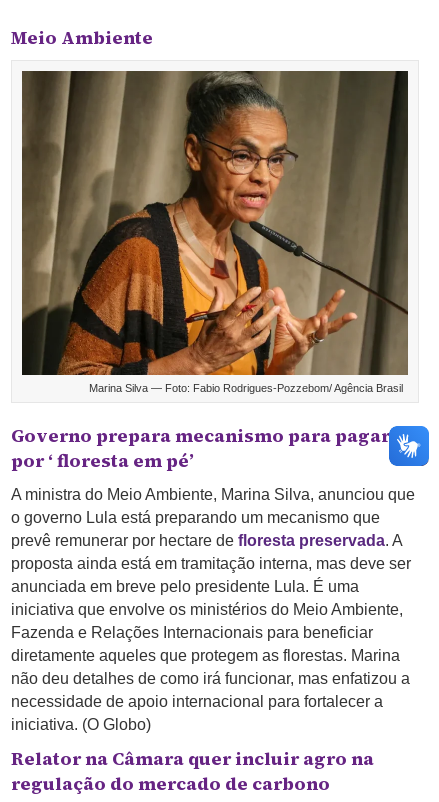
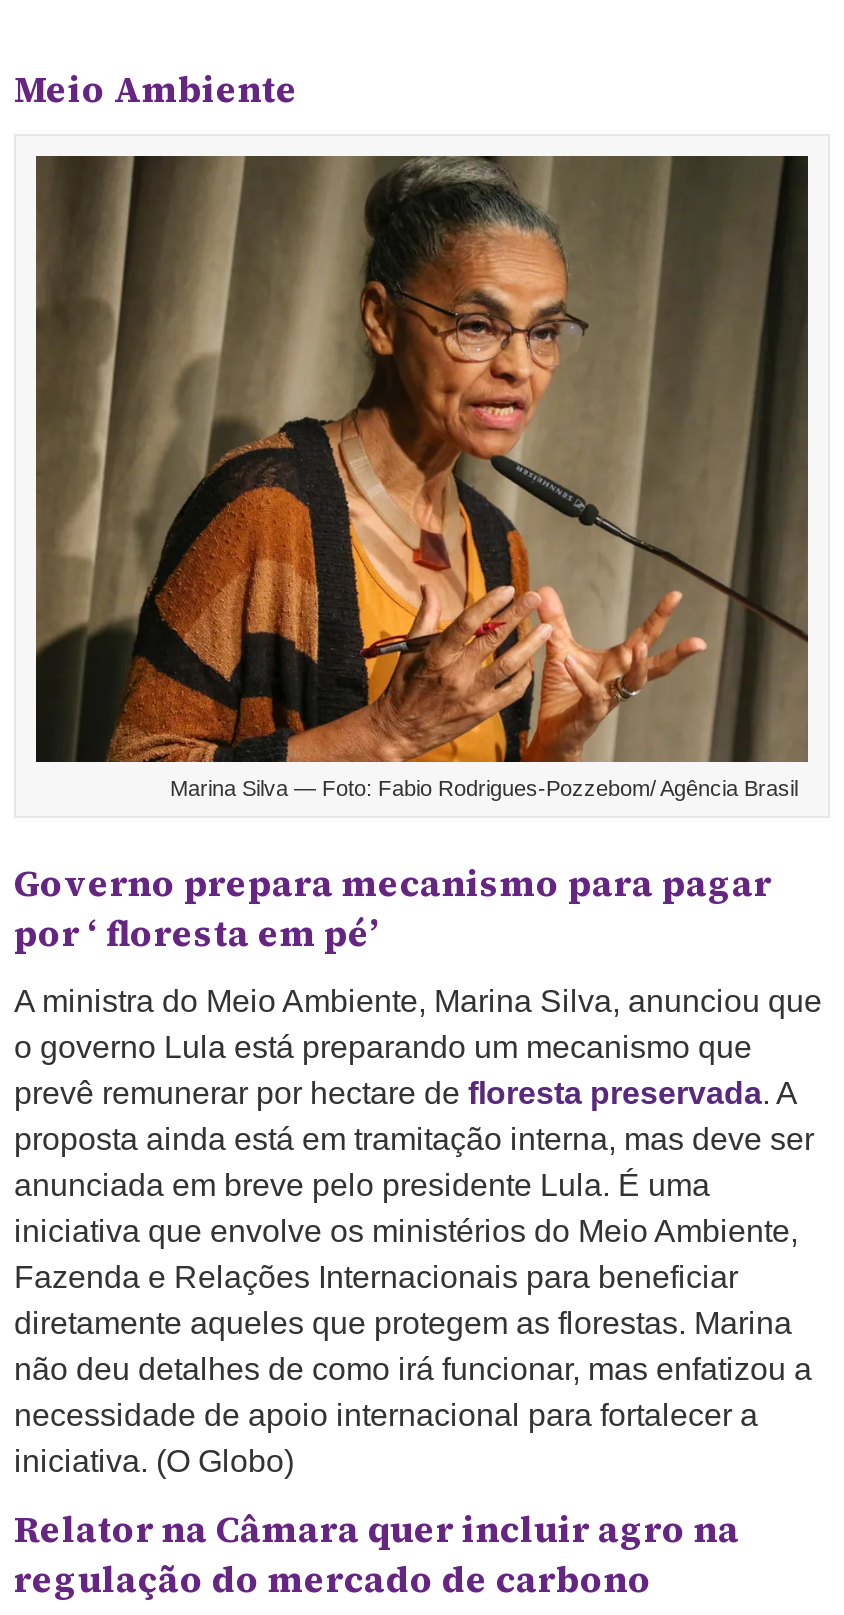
- [image]
